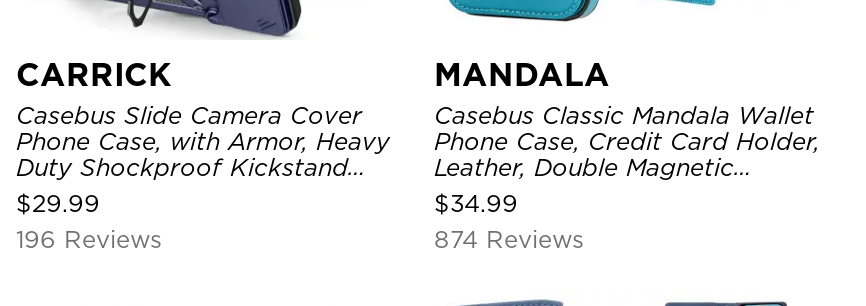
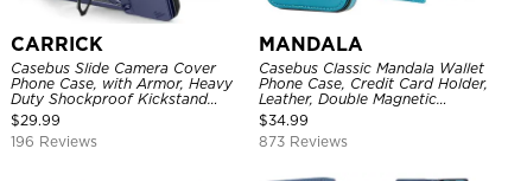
- 874 Reviews
+ 873 Reviews
